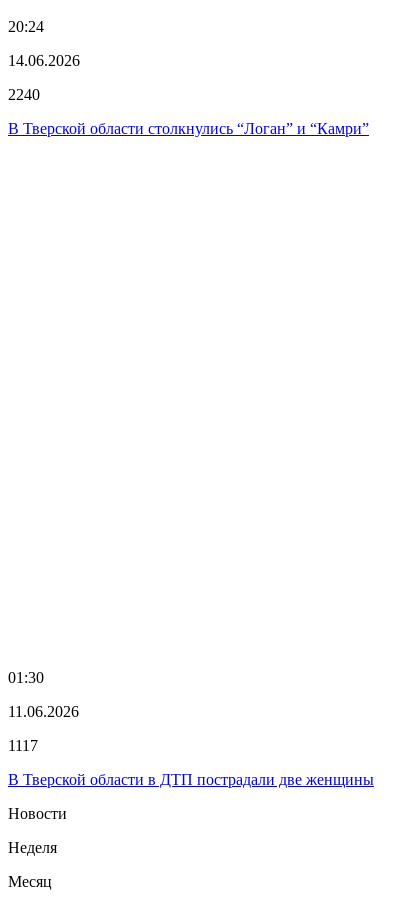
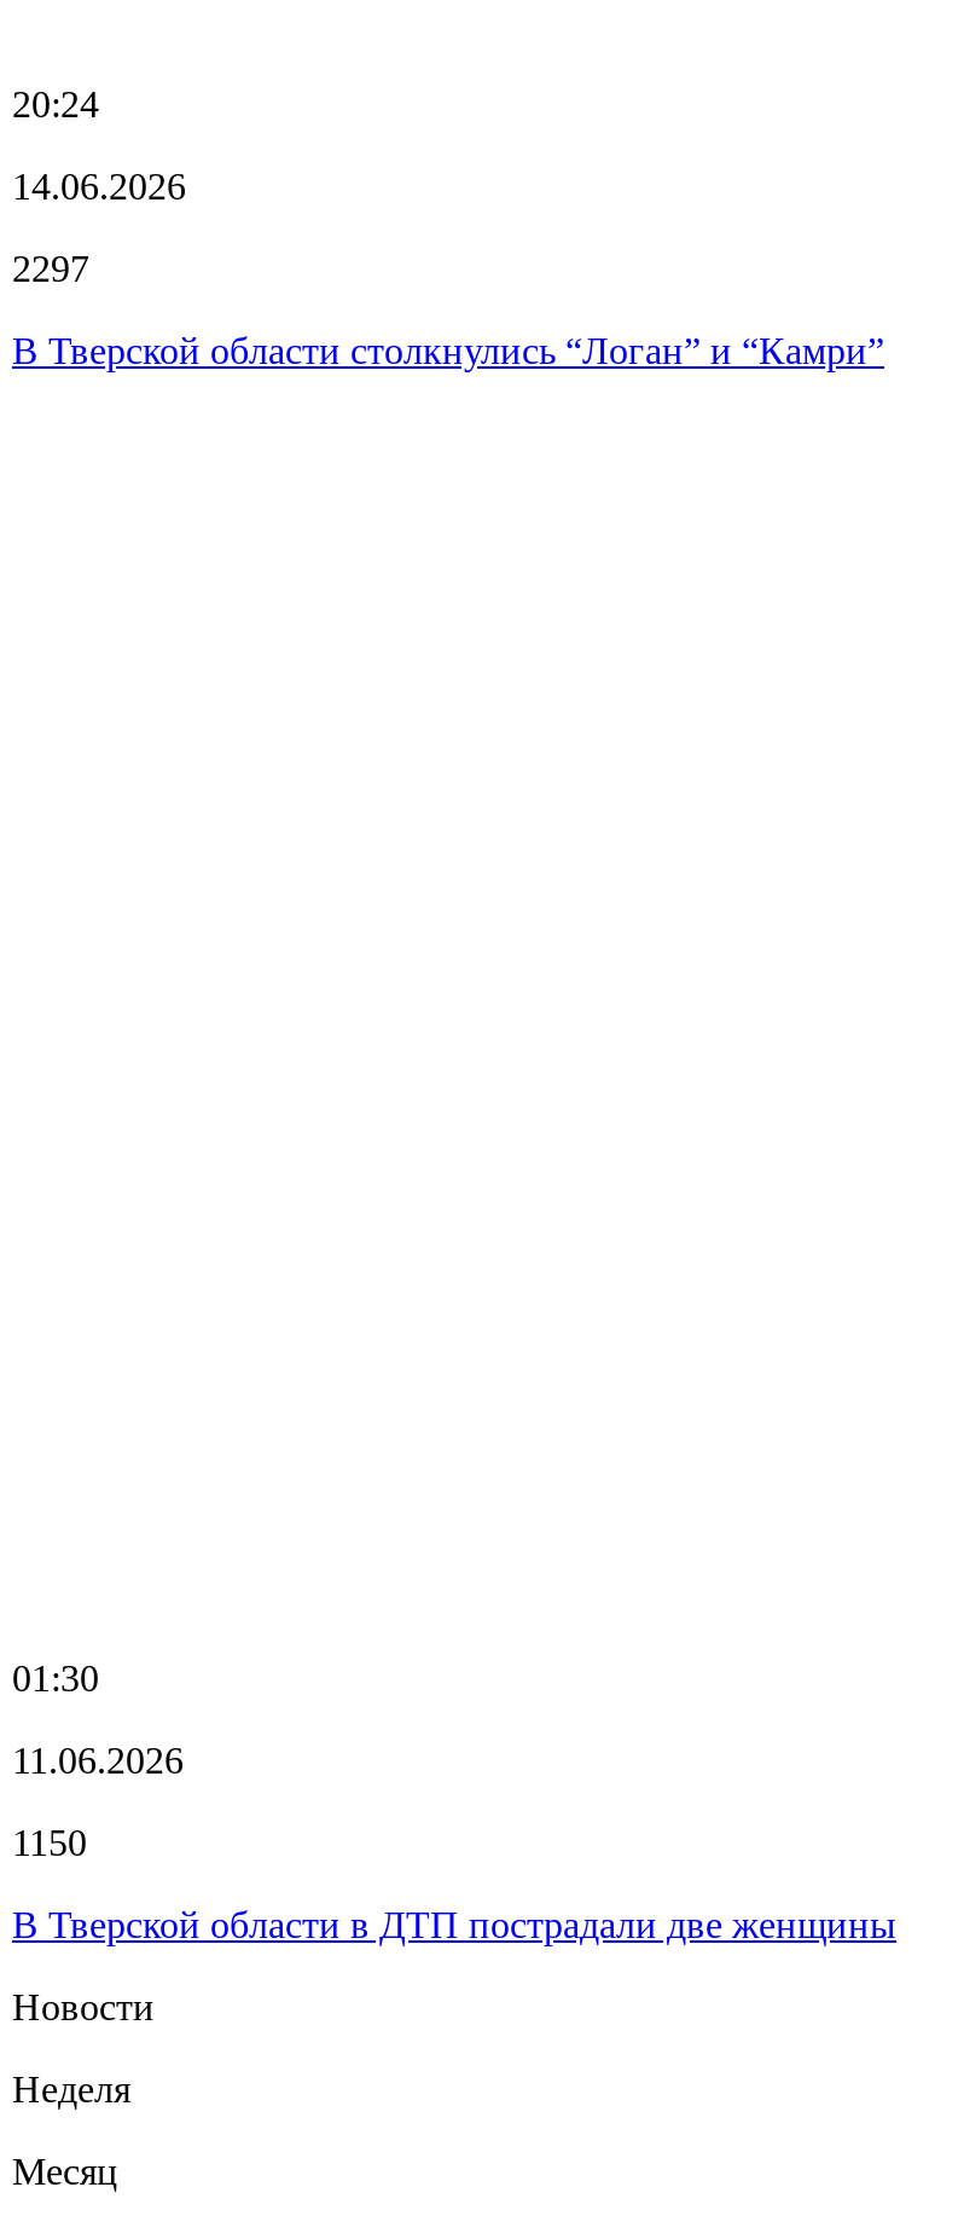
- 2240
+ 2297

- 1117
+ 1150
